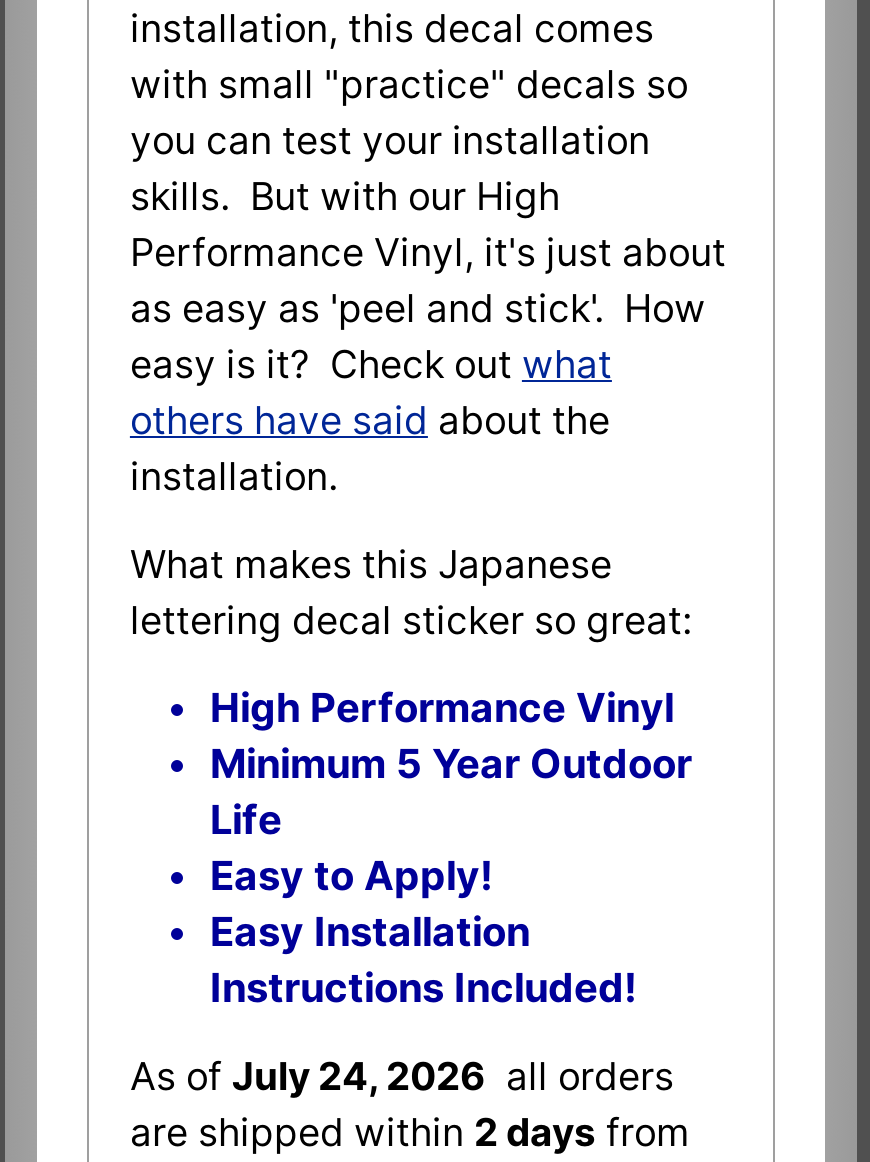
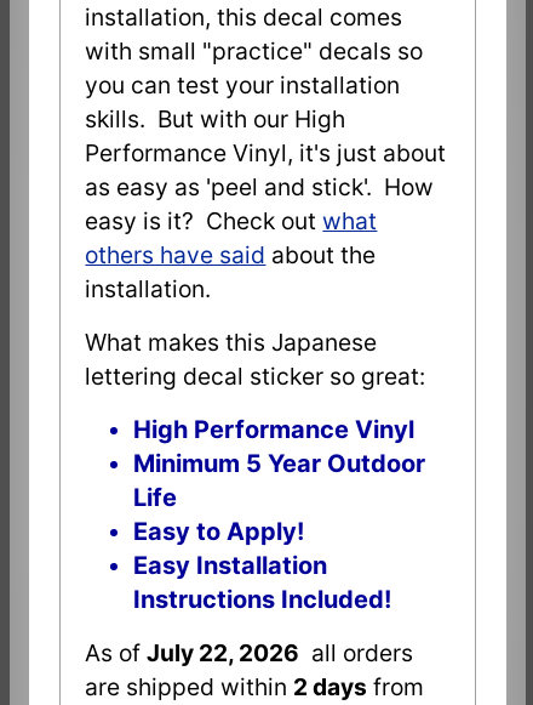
- As of July 24, 2026 all orders
+ As of July 22, 2026 all orders
